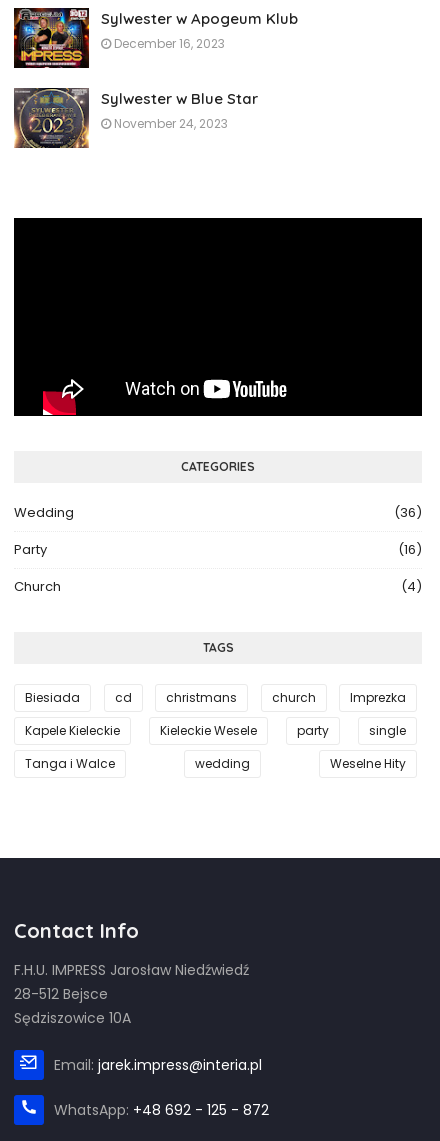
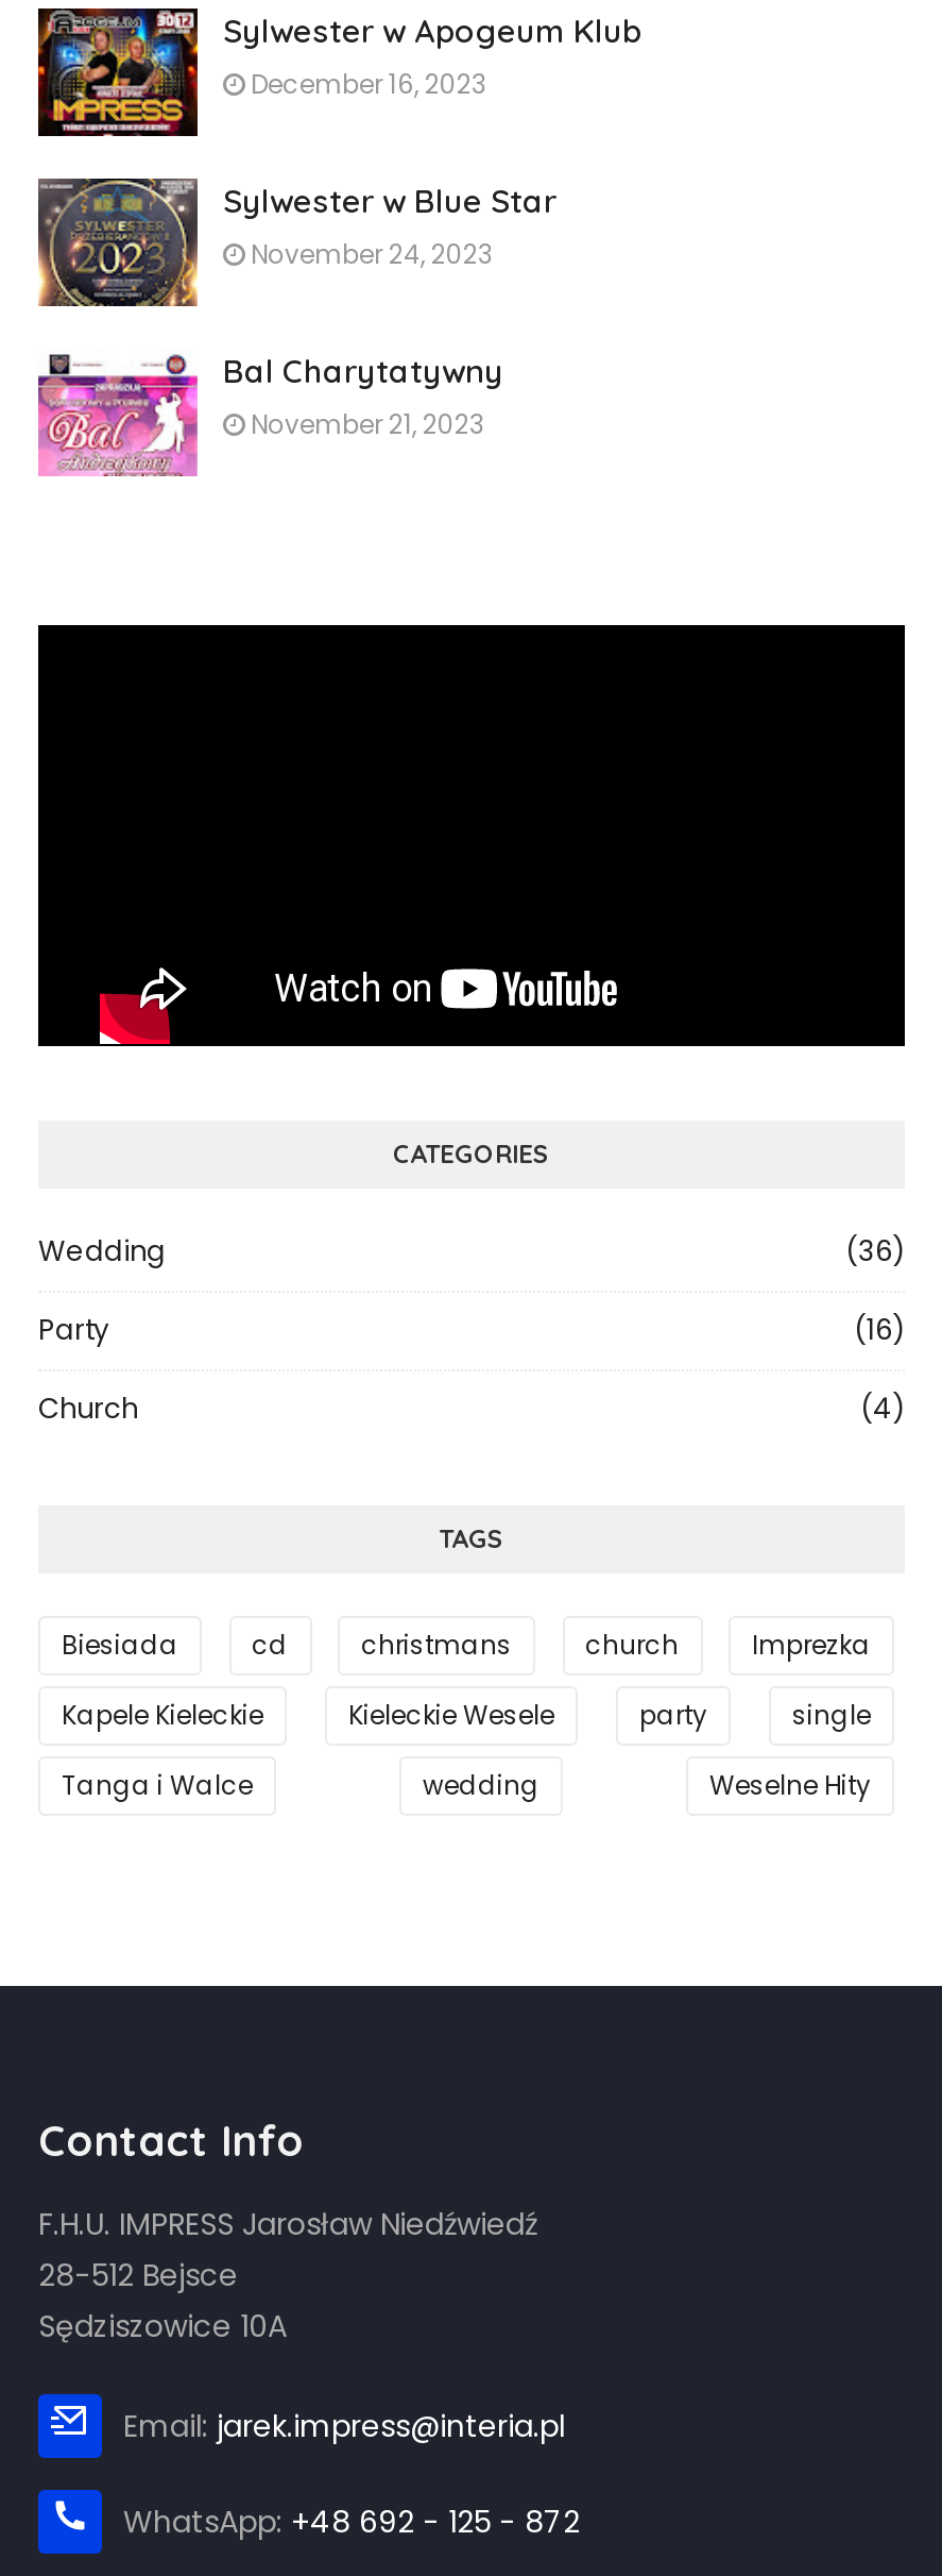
+ [image]
+ Bal Charytatywny
+ November 21, 2023
